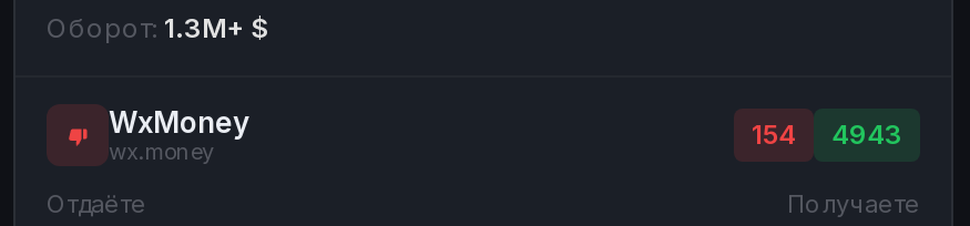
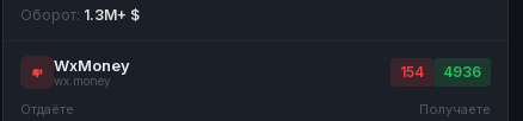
- 154 4943
+ 154 4936
